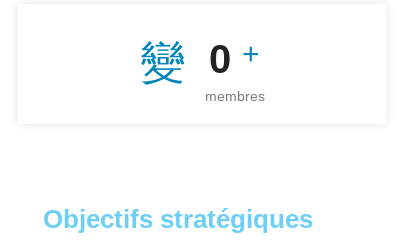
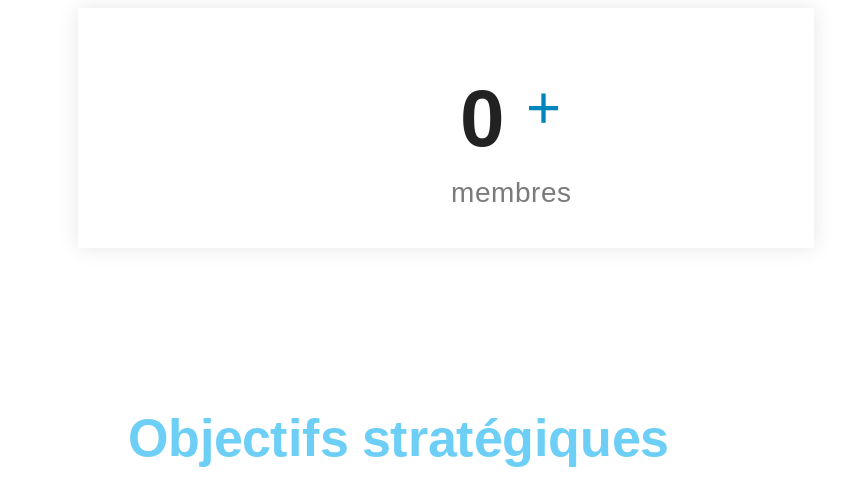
- [image]
